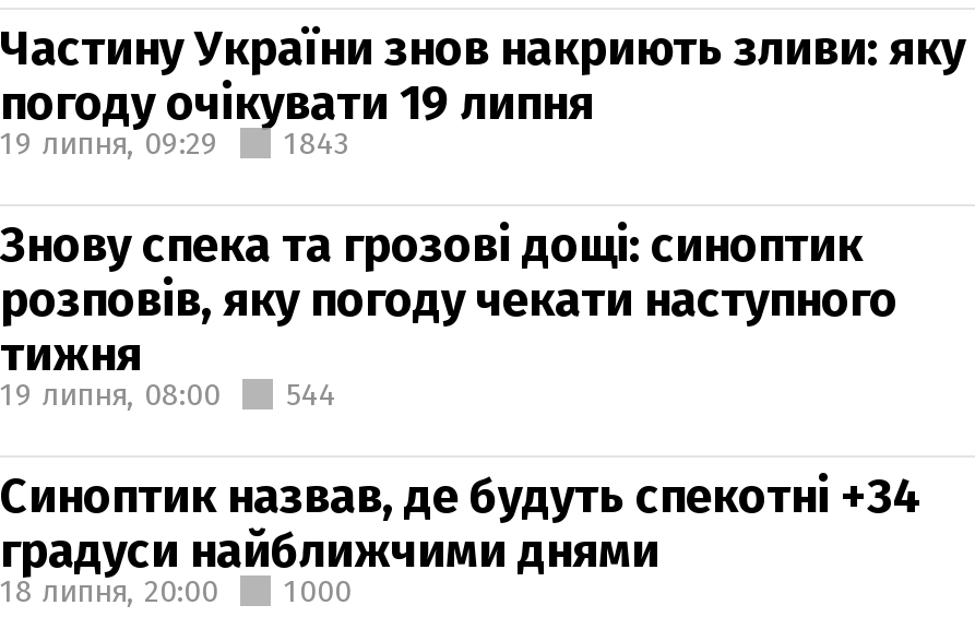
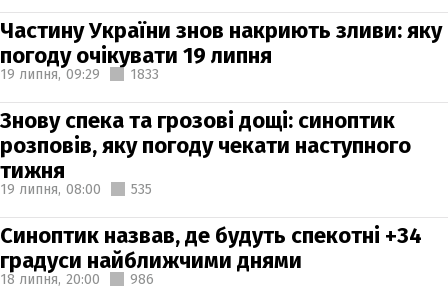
- 19 липня, 09:29 1843
+ 19 липня, 09:29 1833

- 19 липня, 08:00 544
+ 19 липня, 08:00 535

- 18 липня, 20:00 1000
+ 18 липня, 20:00 986
